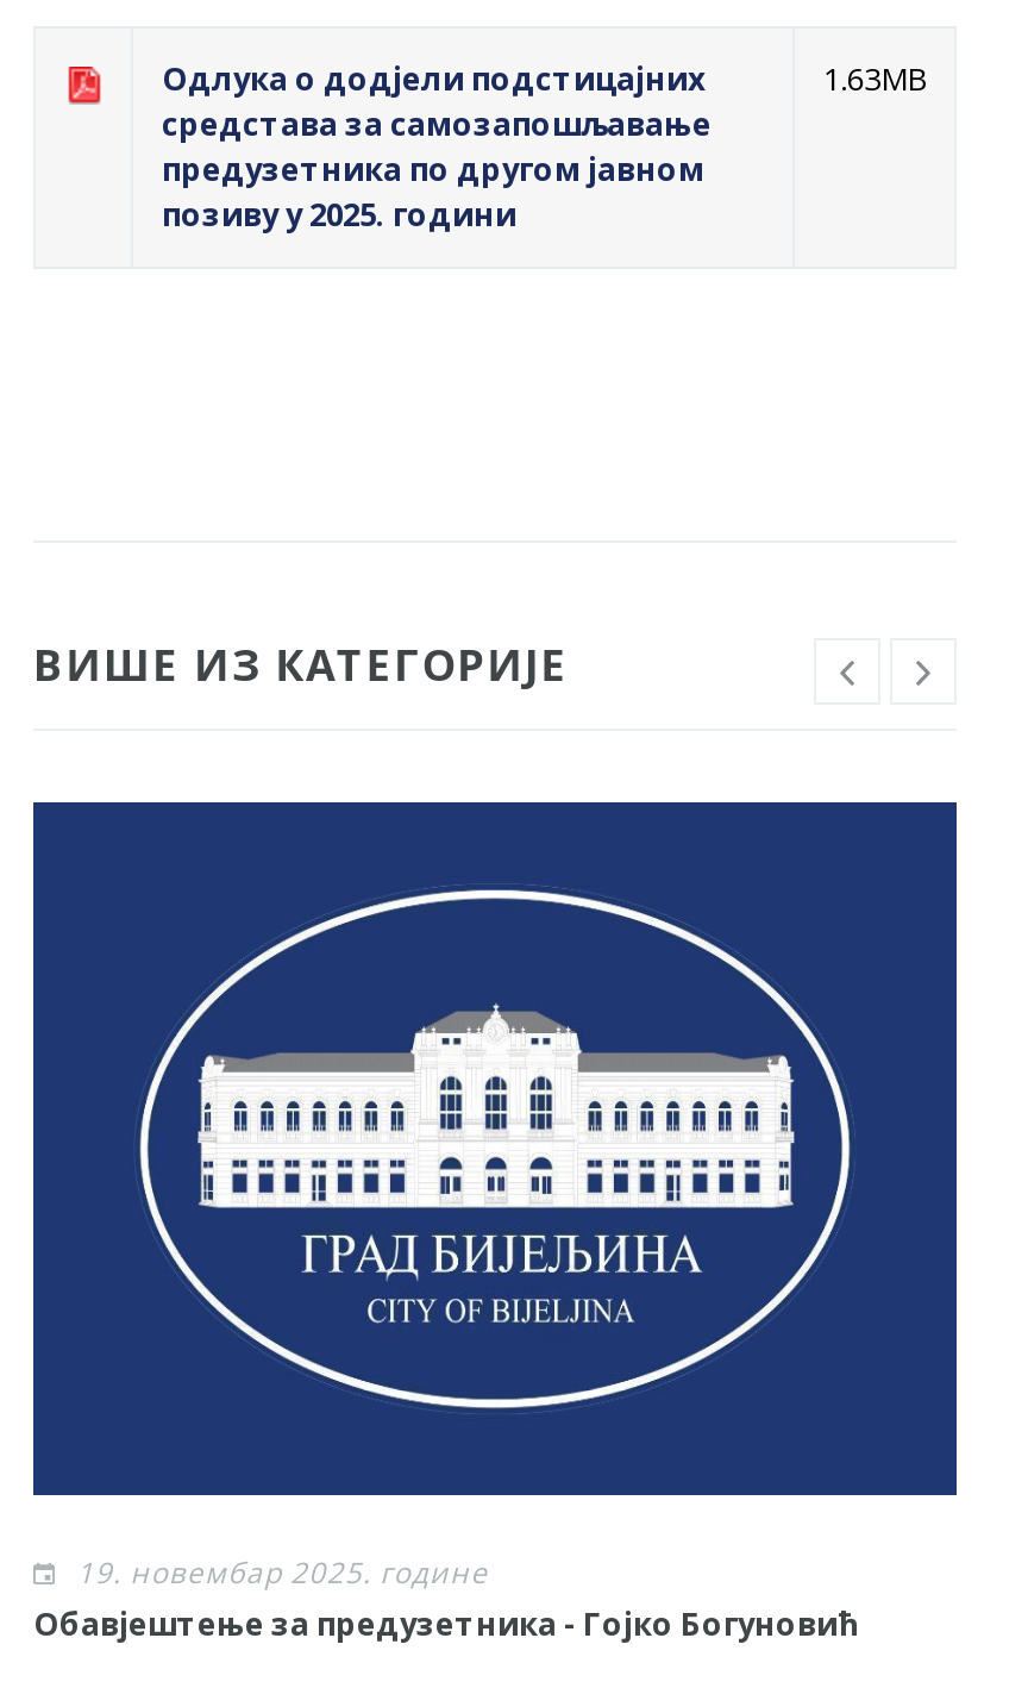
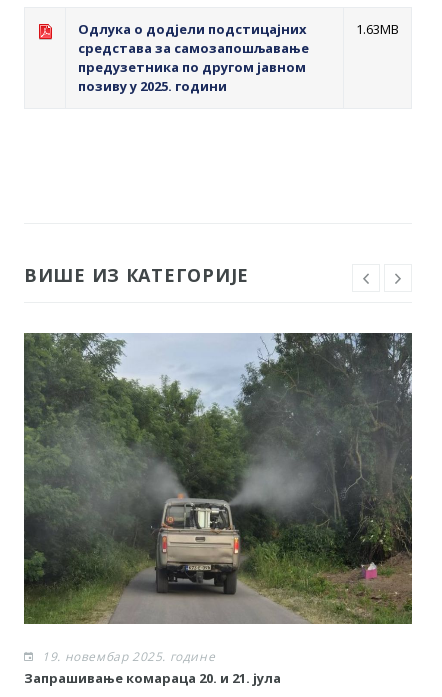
- [image]
+ [image]

- Обавјештење за предузетника - Гојко Богуновић
+ Запрашивање комараца 20. и 21. јула
